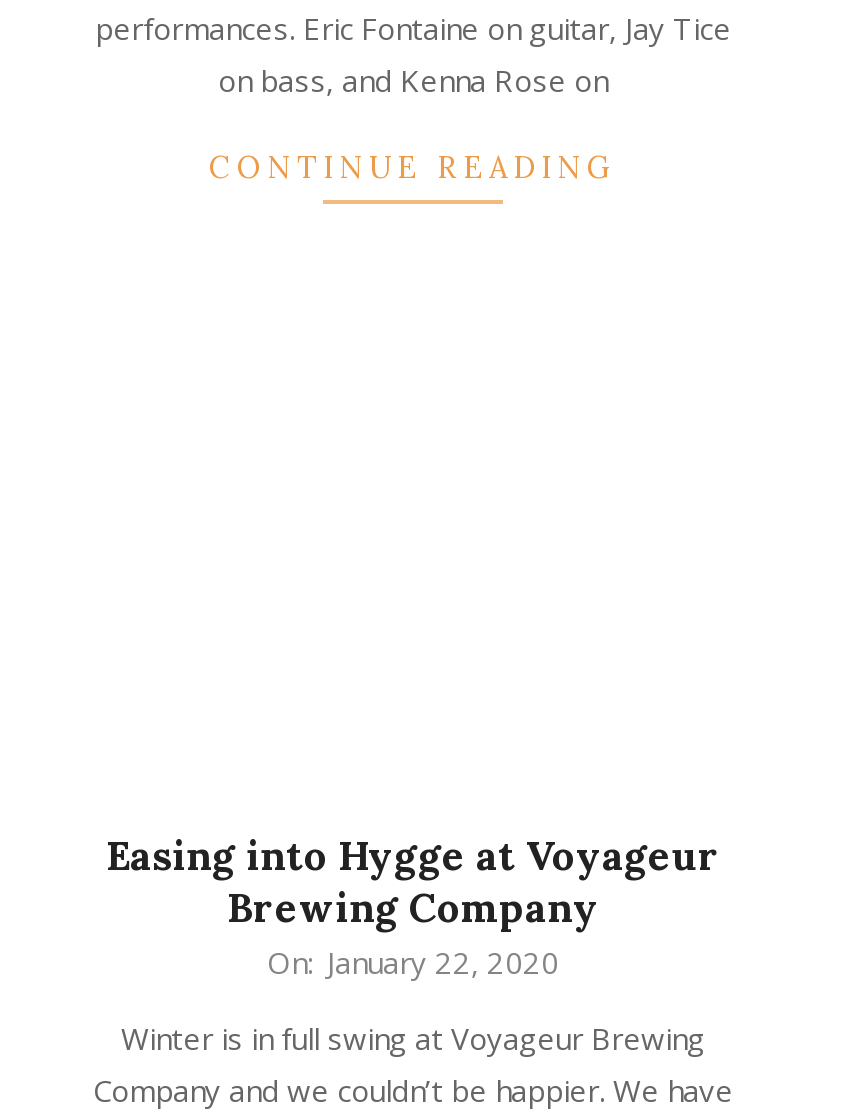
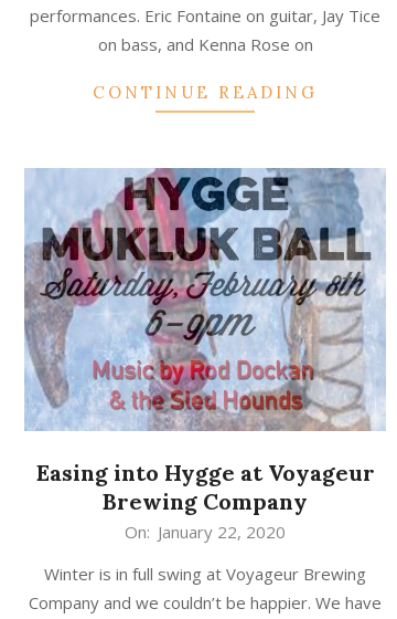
+ [image]
